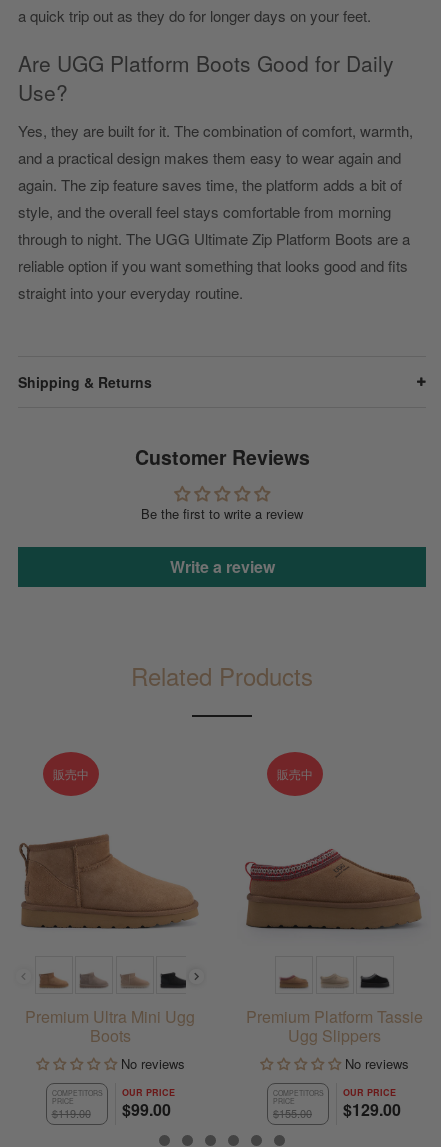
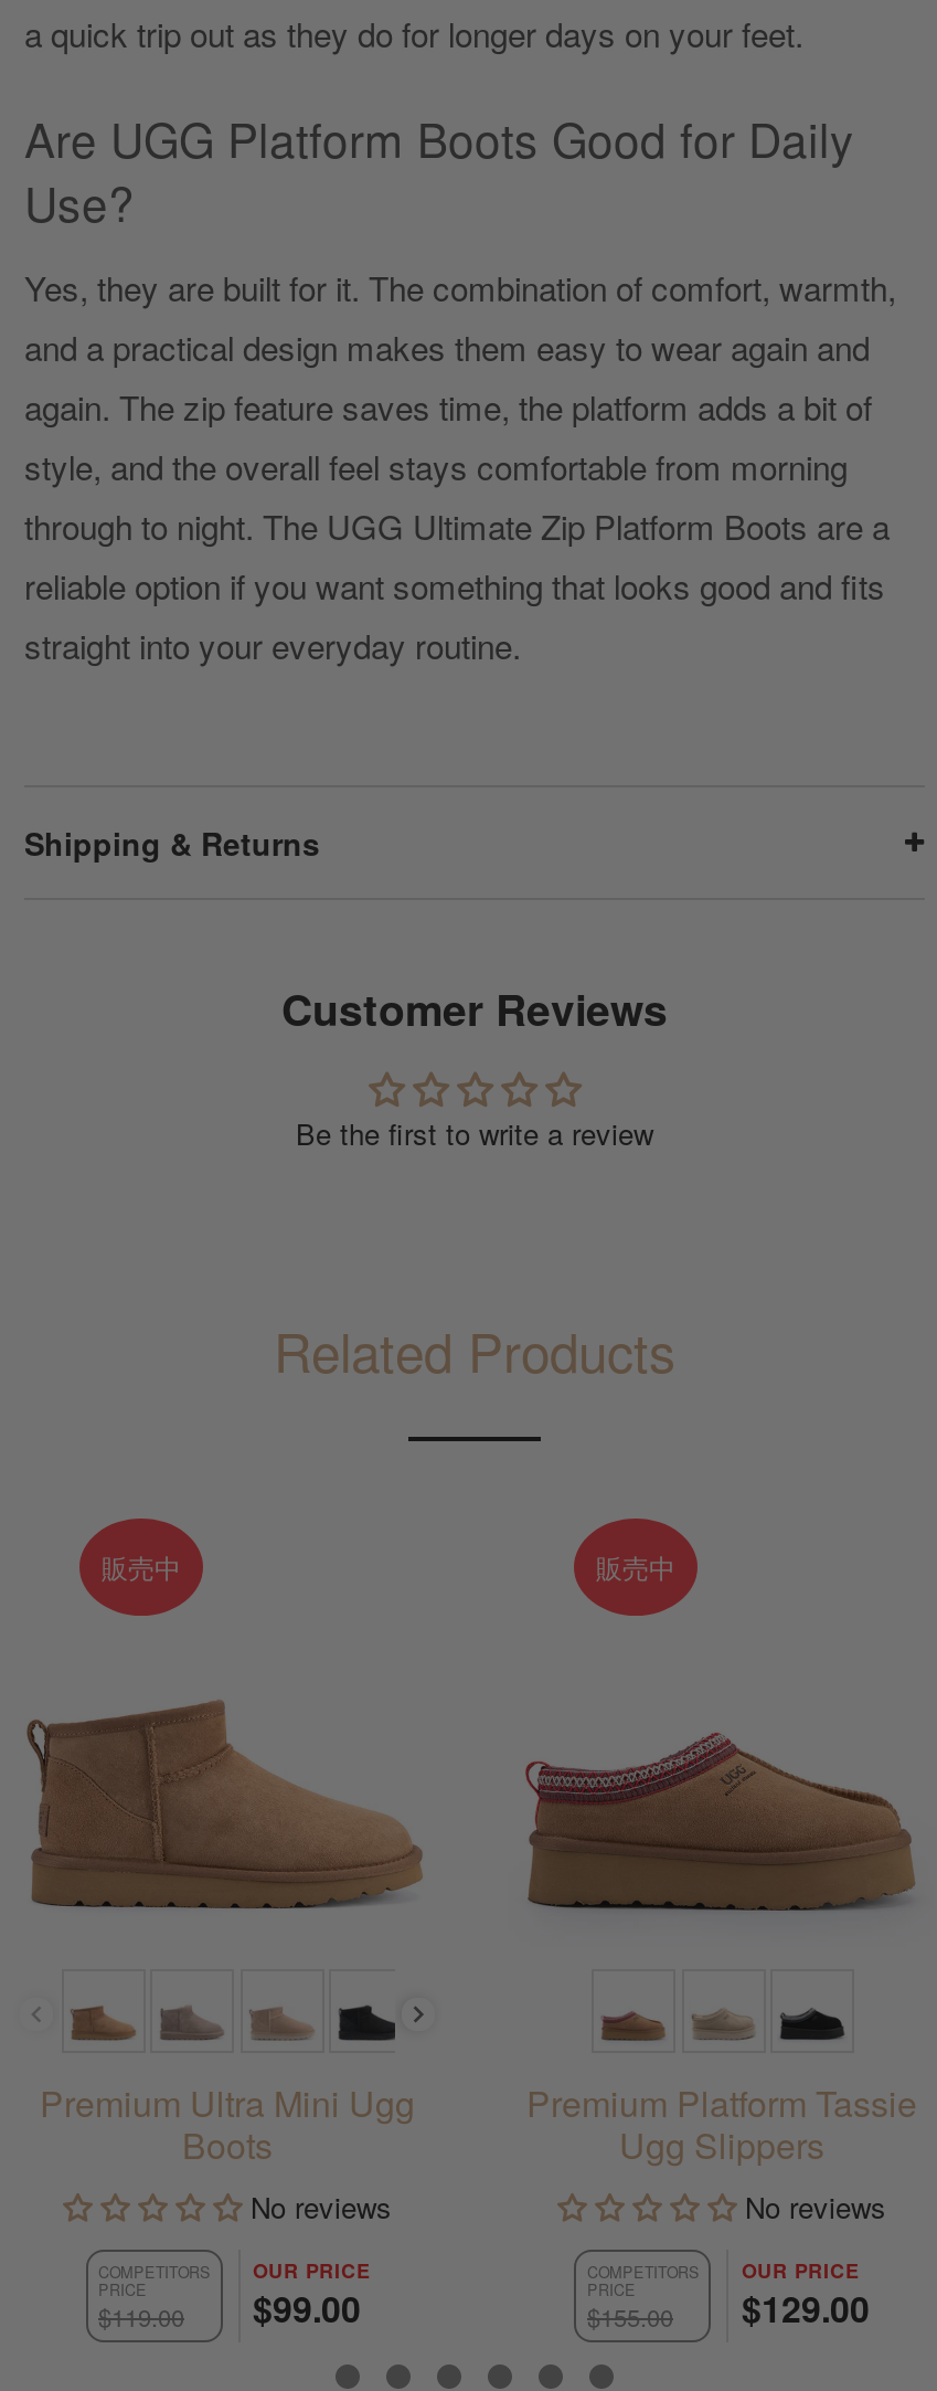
- Write a review
